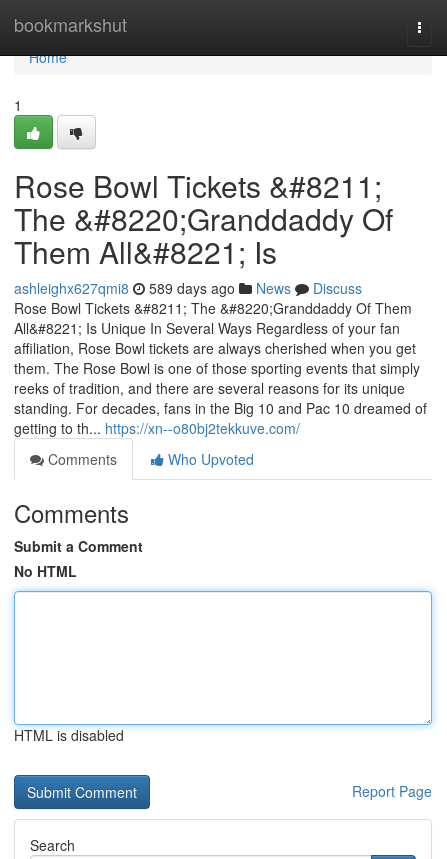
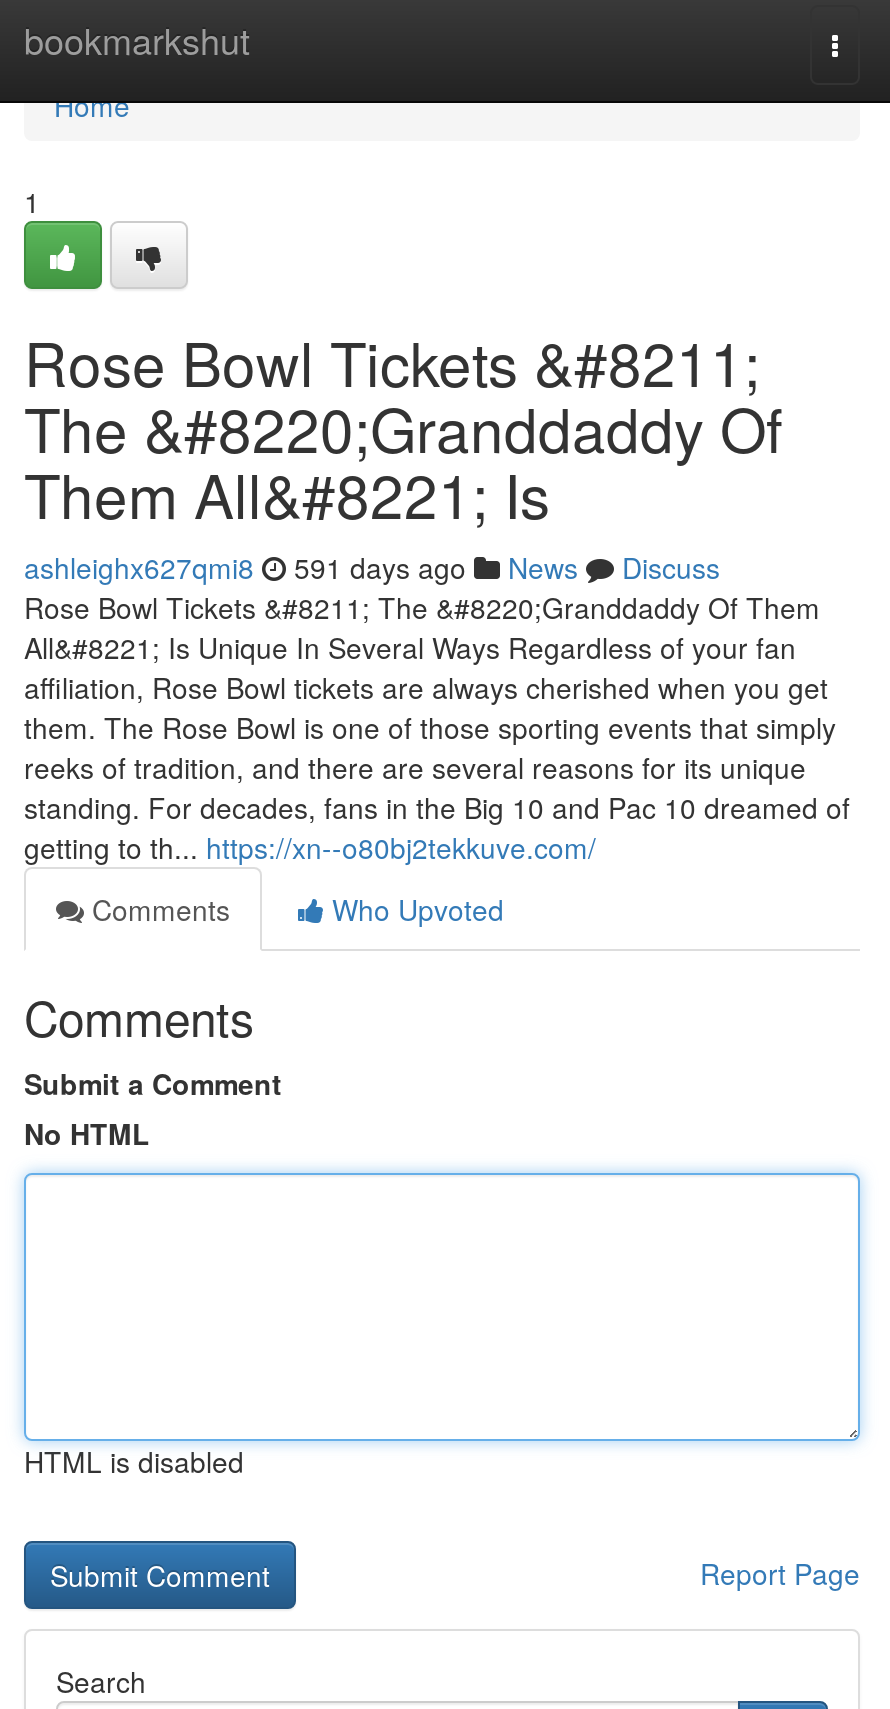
- ashleighx627qmi8 589 days ago News Discuss
+ ashleighx627qmi8 591 days ago News Discuss
